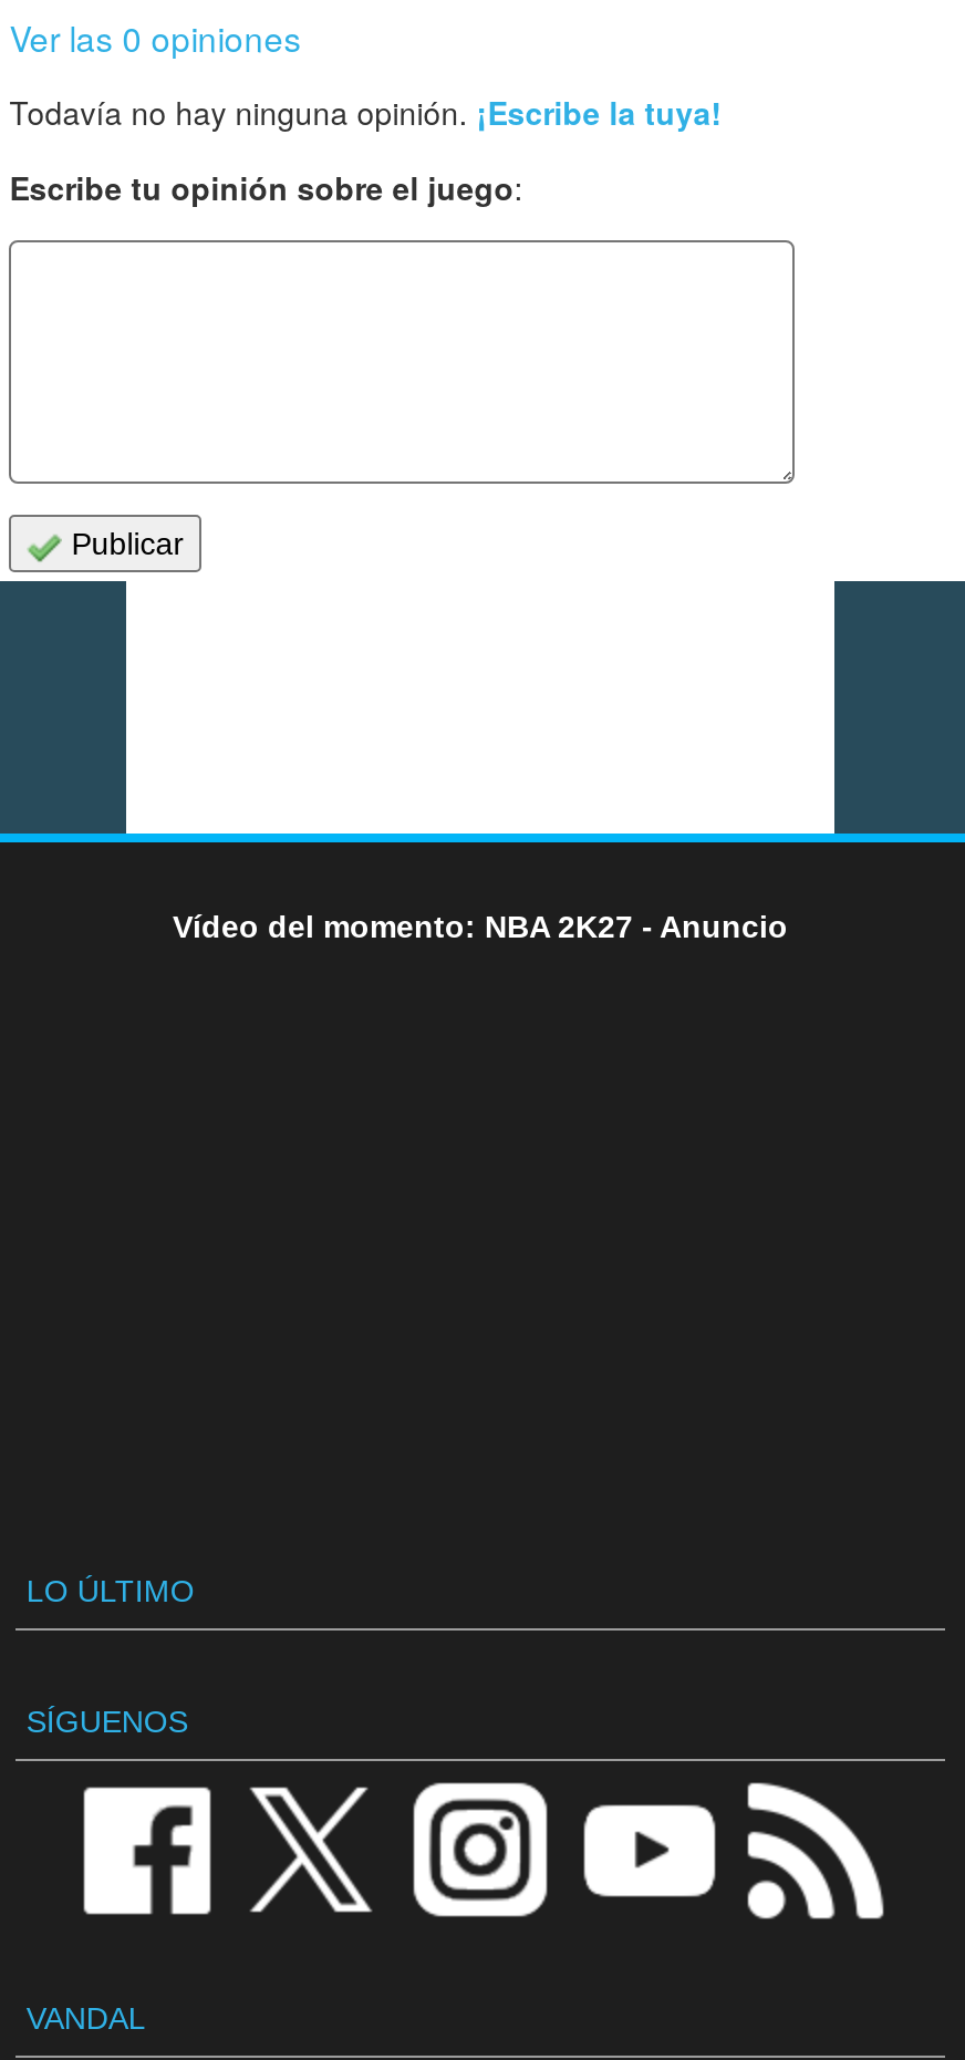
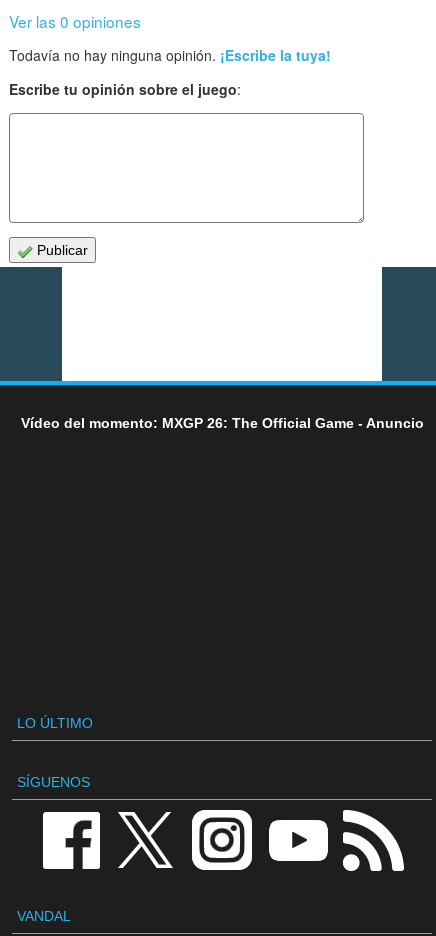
- Vídeo del momento: NBA 2K27 - Anuncio
+ Vídeo del momento: MXGP 26: The Official Game - Anuncio
